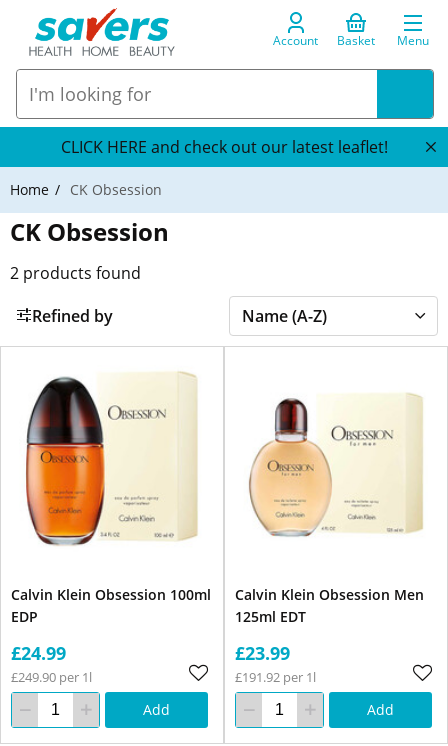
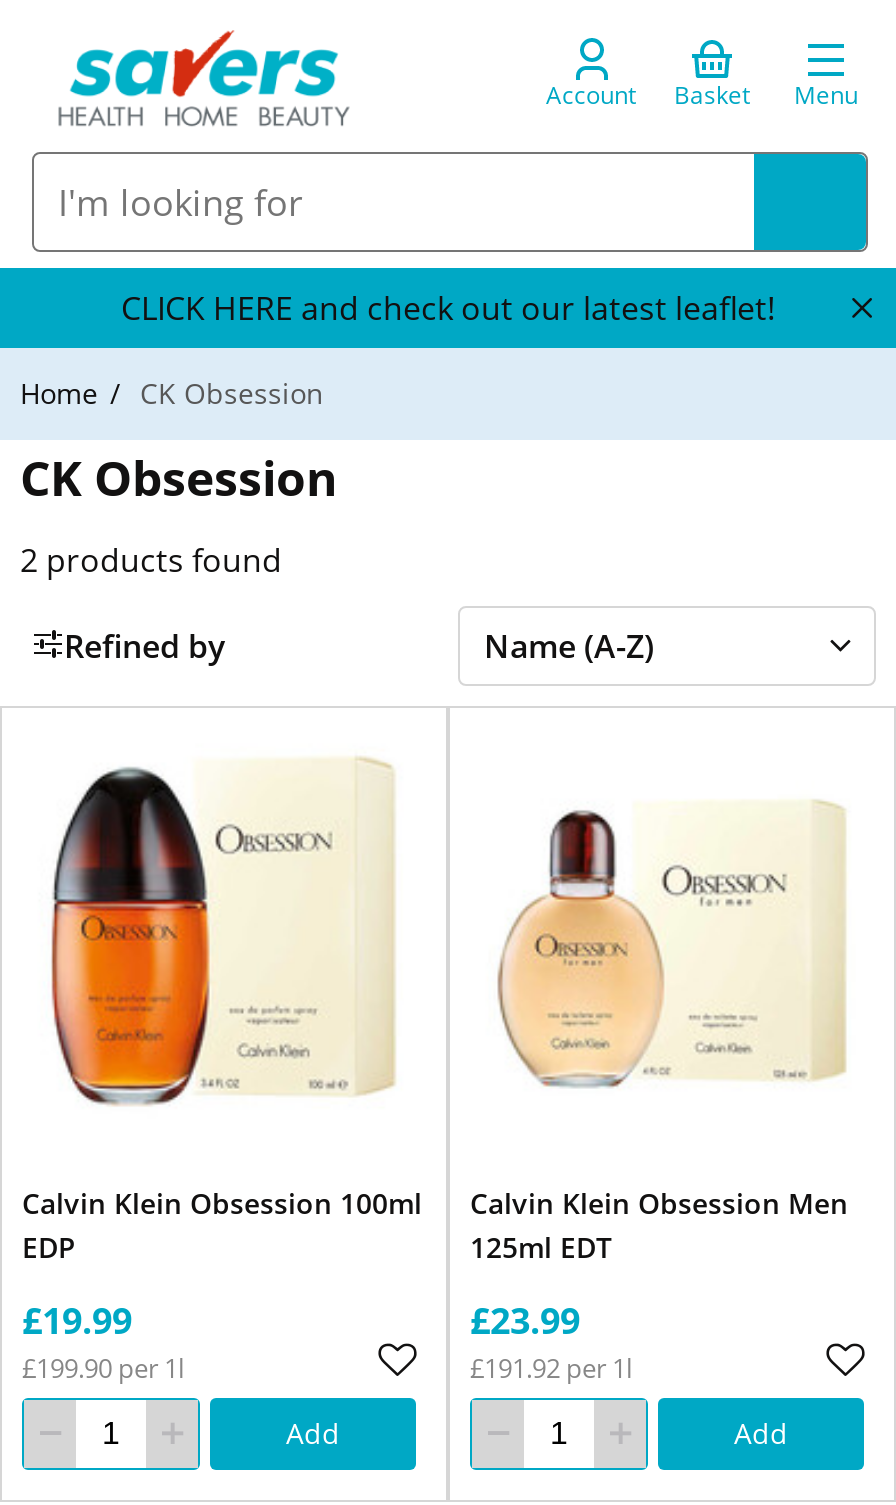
- £24.99
+ £19.99

- £249.90 per 1l
+ £199.90 per 1l
